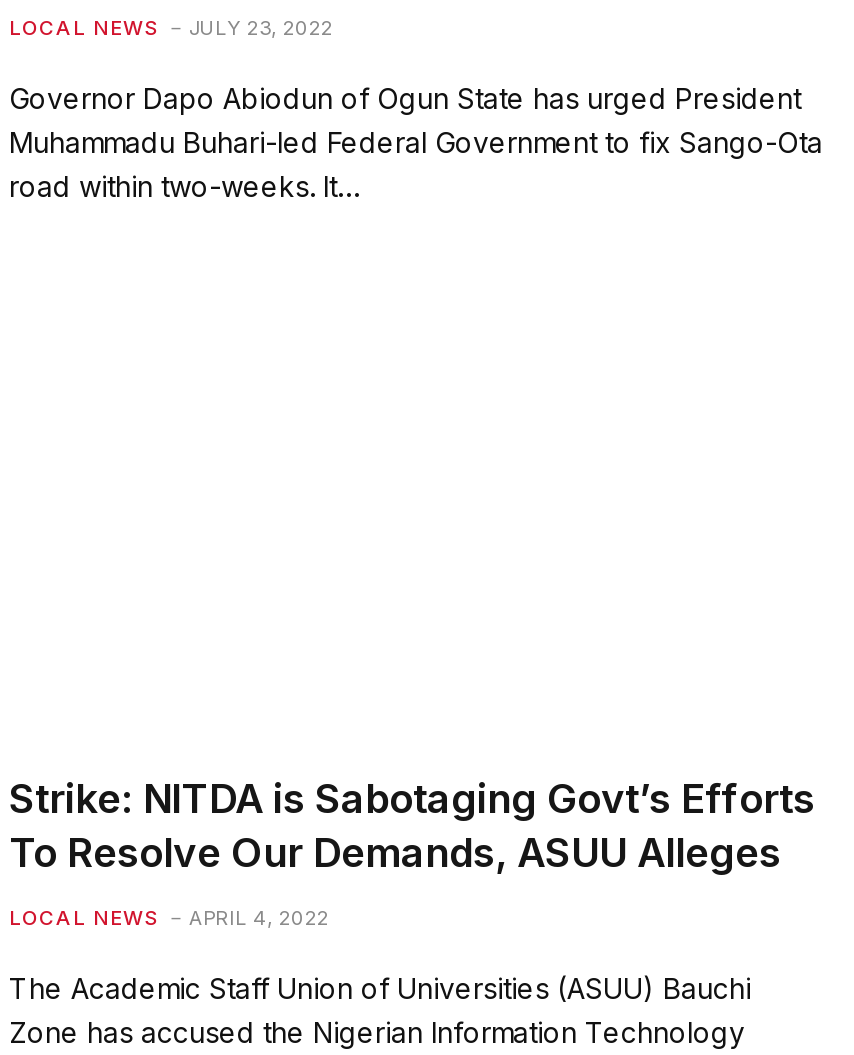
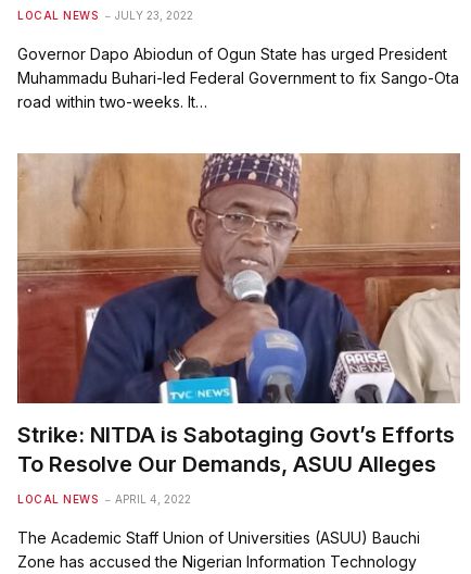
+ [image]
